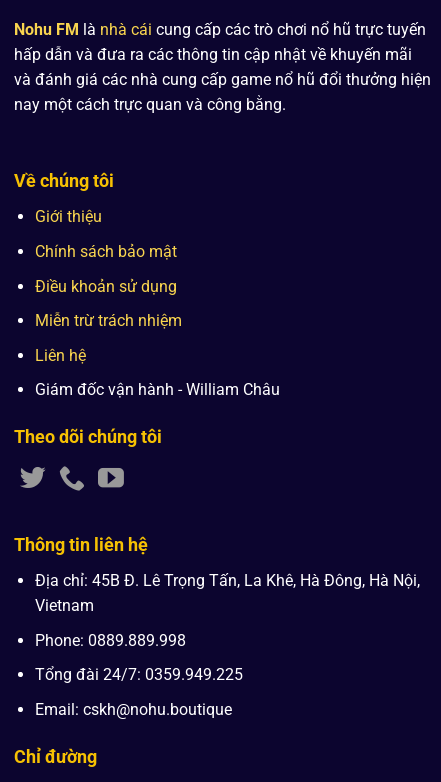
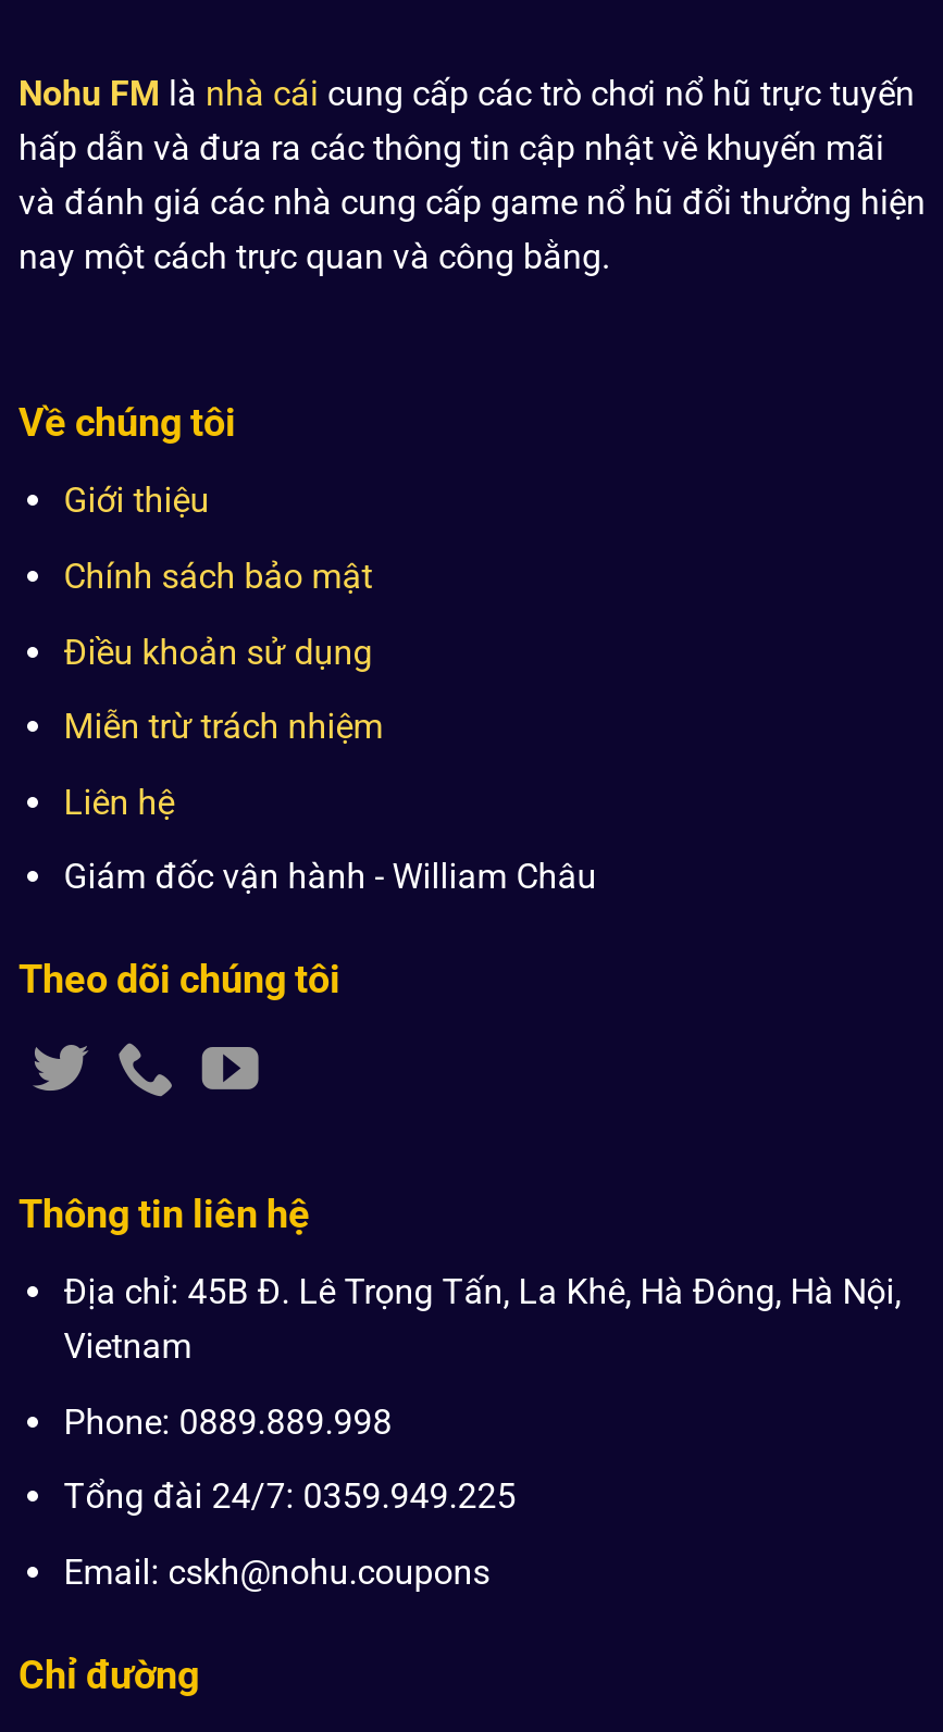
- Email: cskh@nohu.boutique
+ Email: cskh@nohu.coupons
